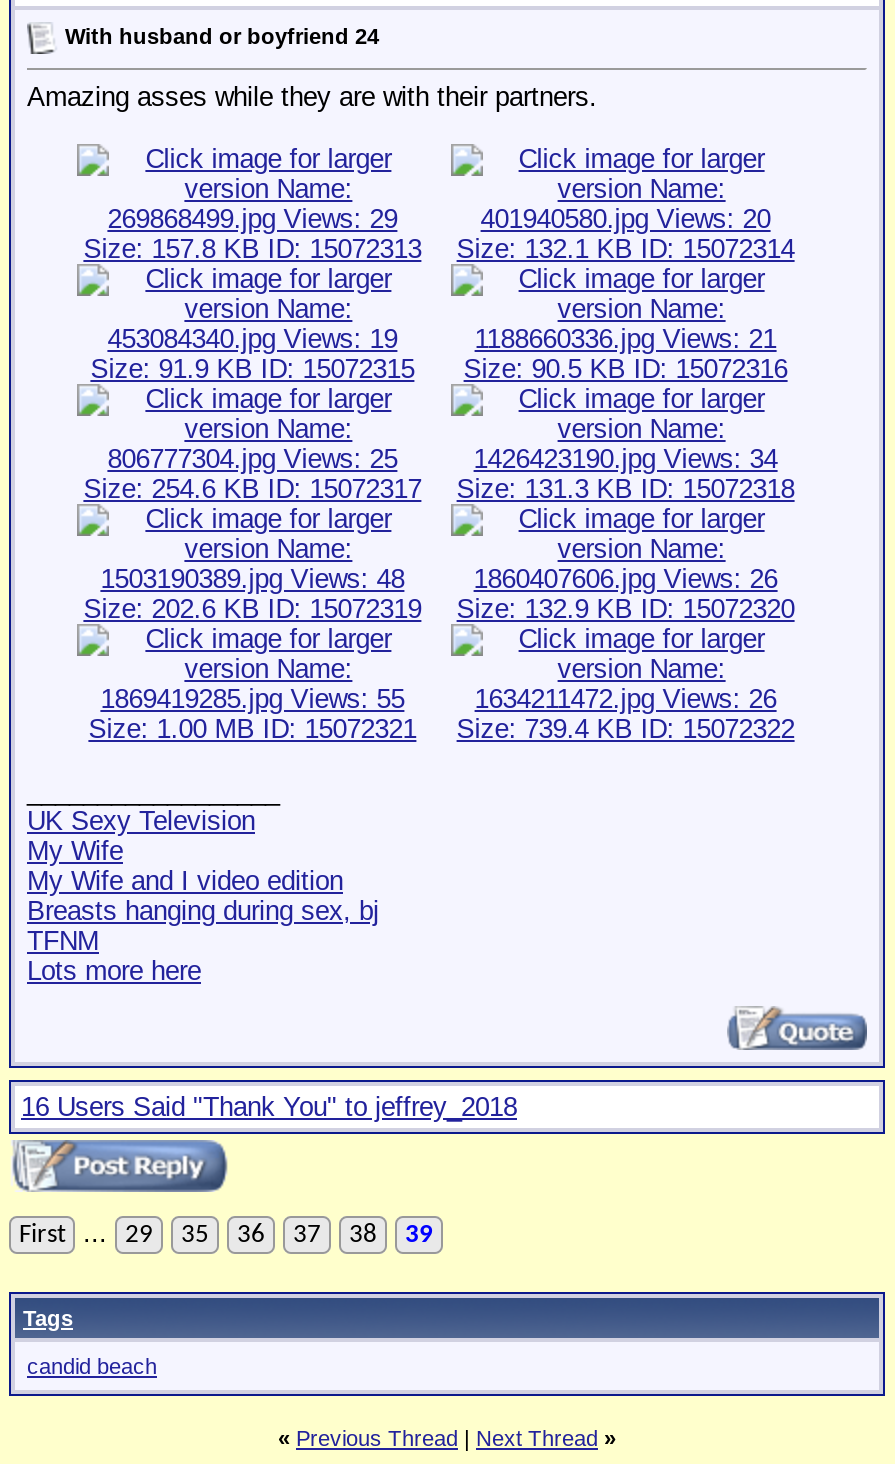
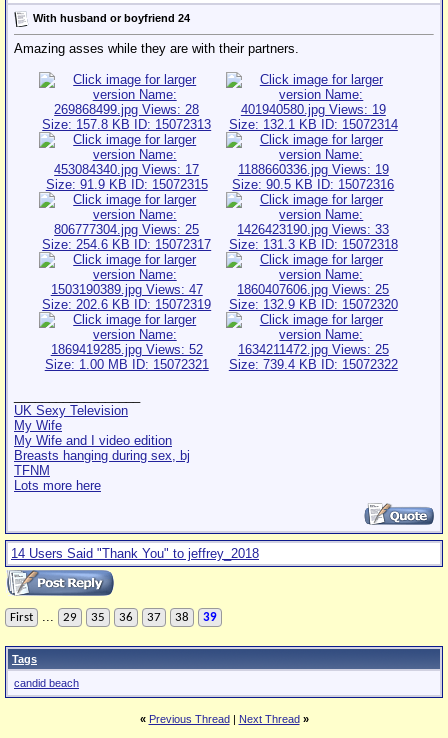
- 16 Users Said "Thank You" to jeffrey_2018
+ 14 Users Said "Thank You" to jeffrey_2018
